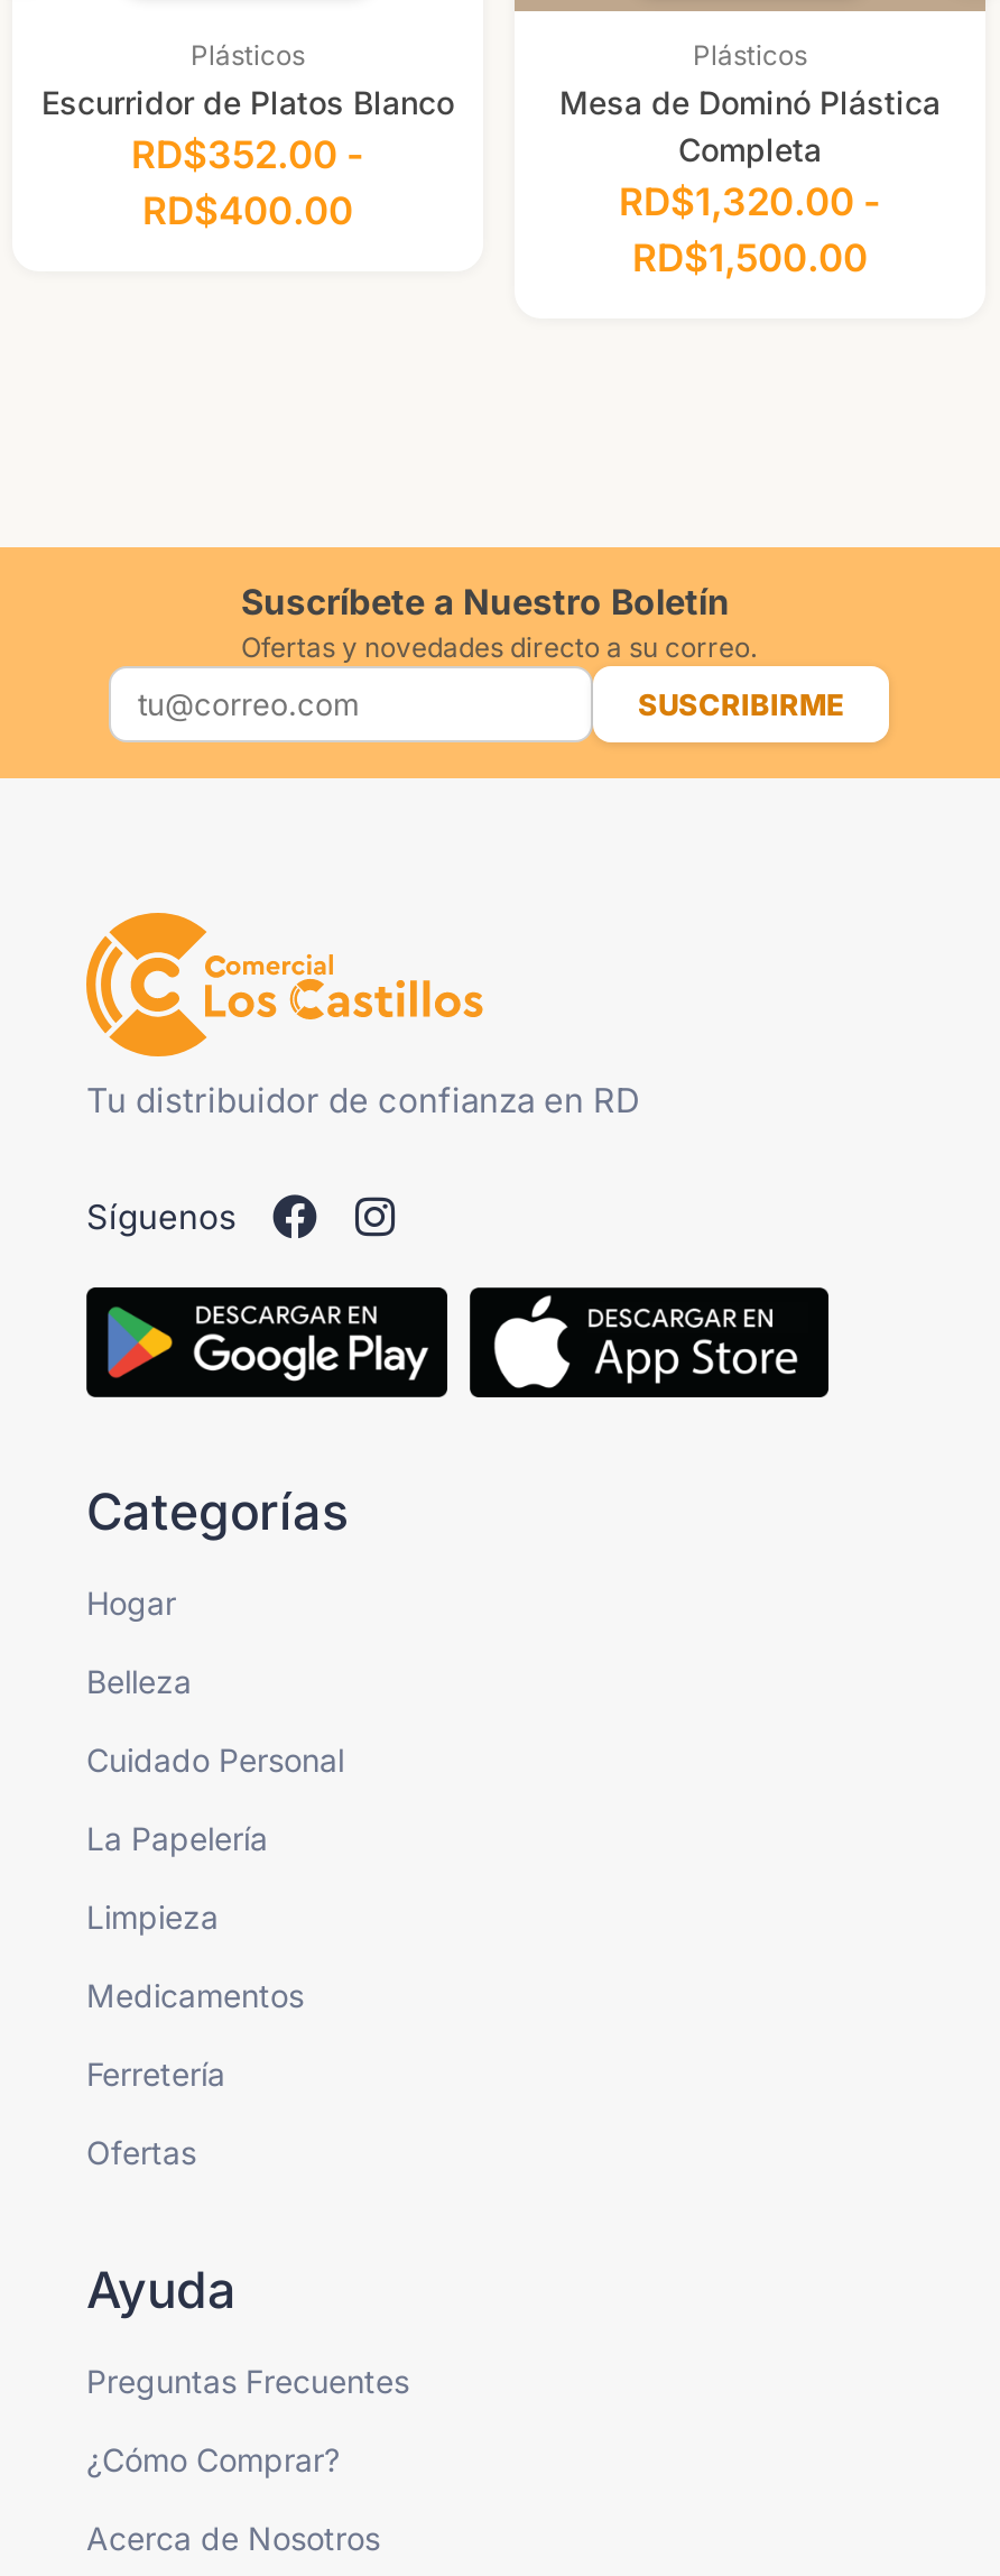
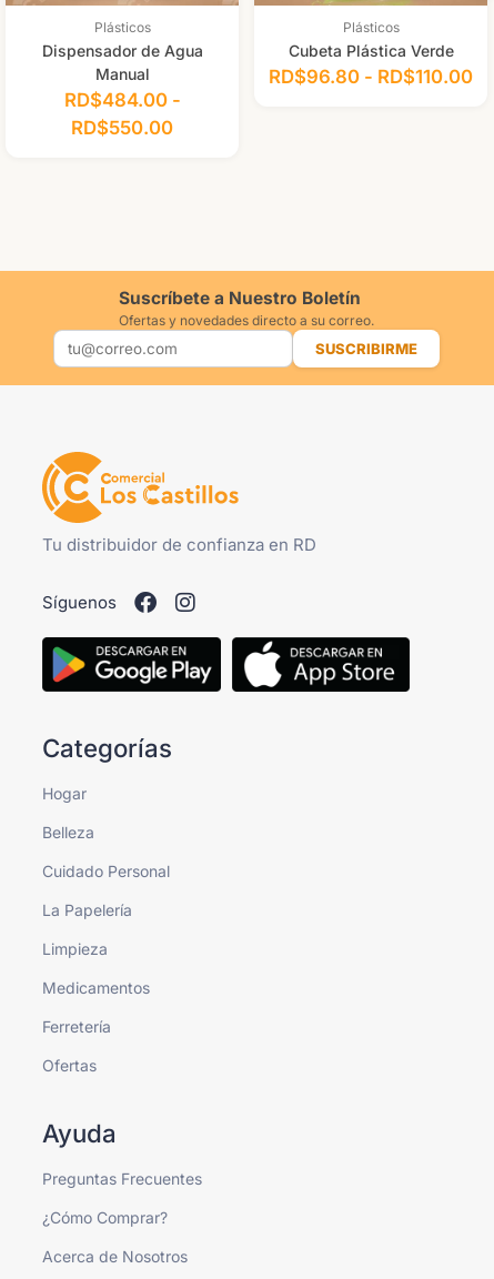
- Escurridor de Platos Blanco
- RD$352.00 -
- RD$400.00
+ Dispensador de Agua
+ Manual
+ RD$484.00 -
+ RD$550.00

- Mesa de Dominó Plástica
- Completa
- RD$1,320.00 -
- RD$1,500.00
+ Cubeta Plástica Verde
+ RD$96.80 - RD$110.00
